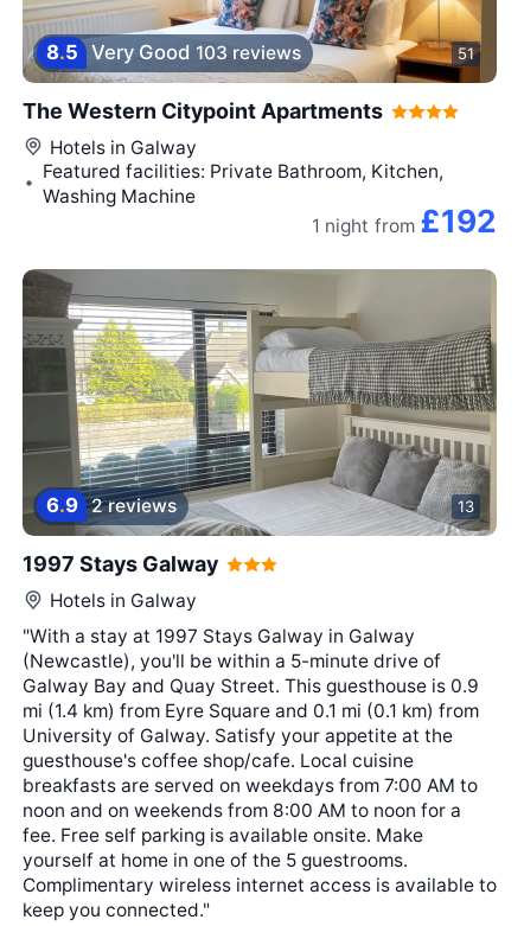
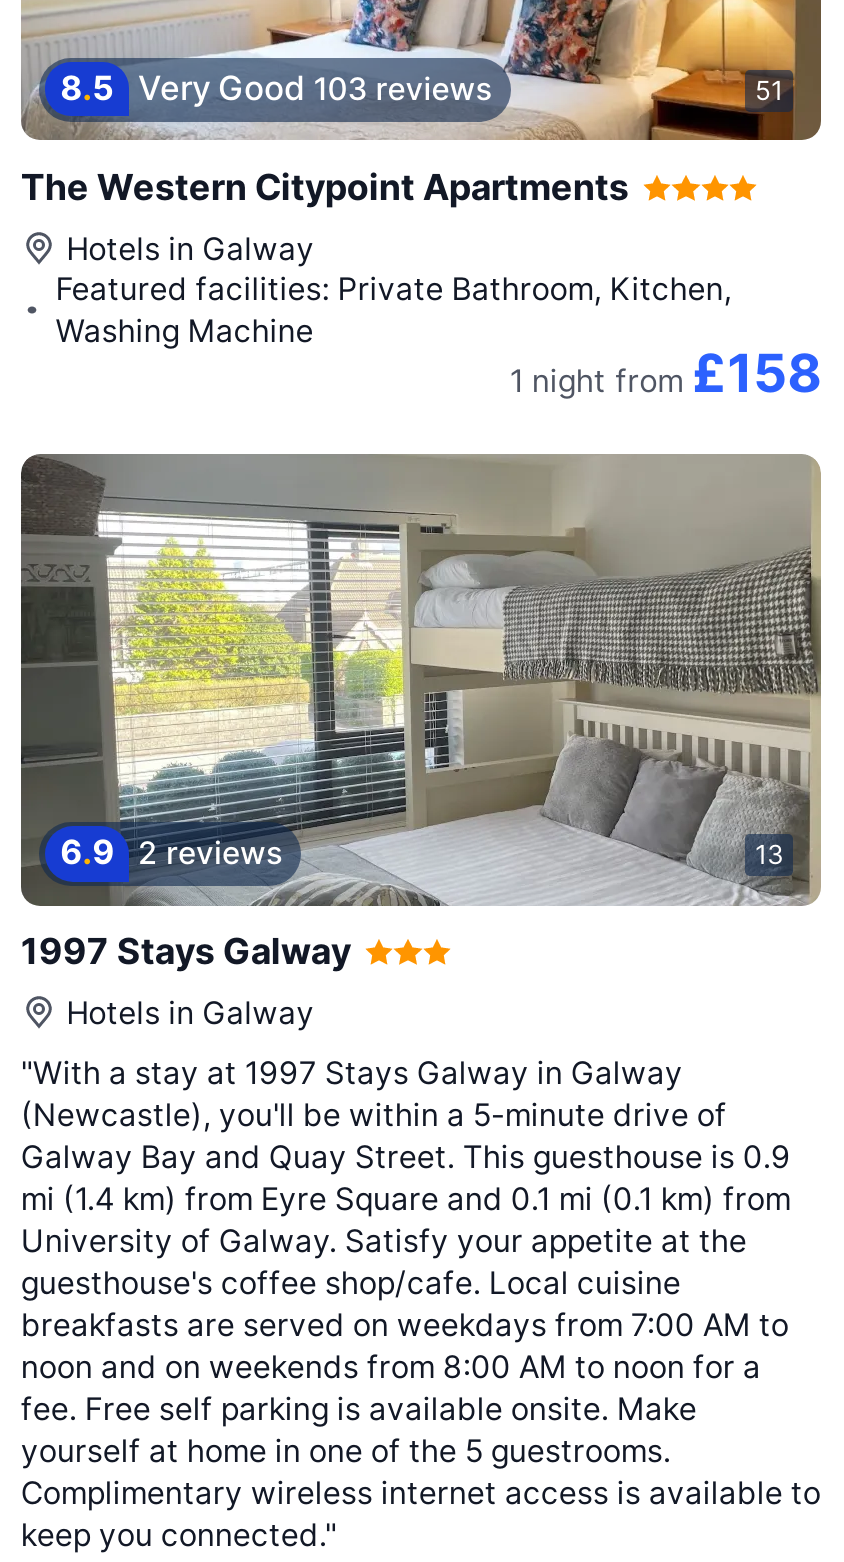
- 1 night from £192
+ 1 night from £158
